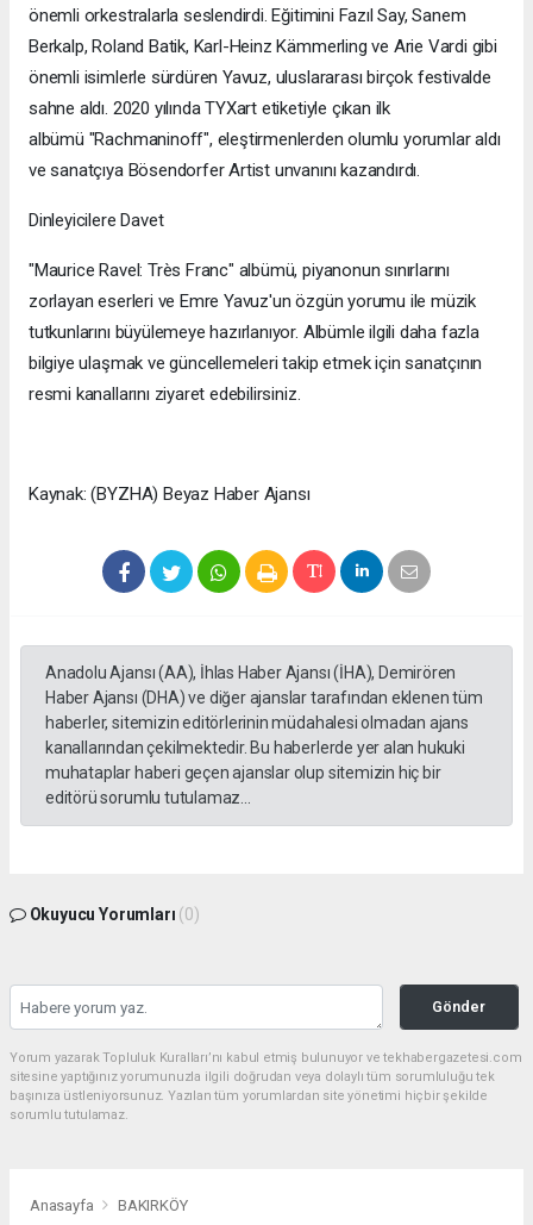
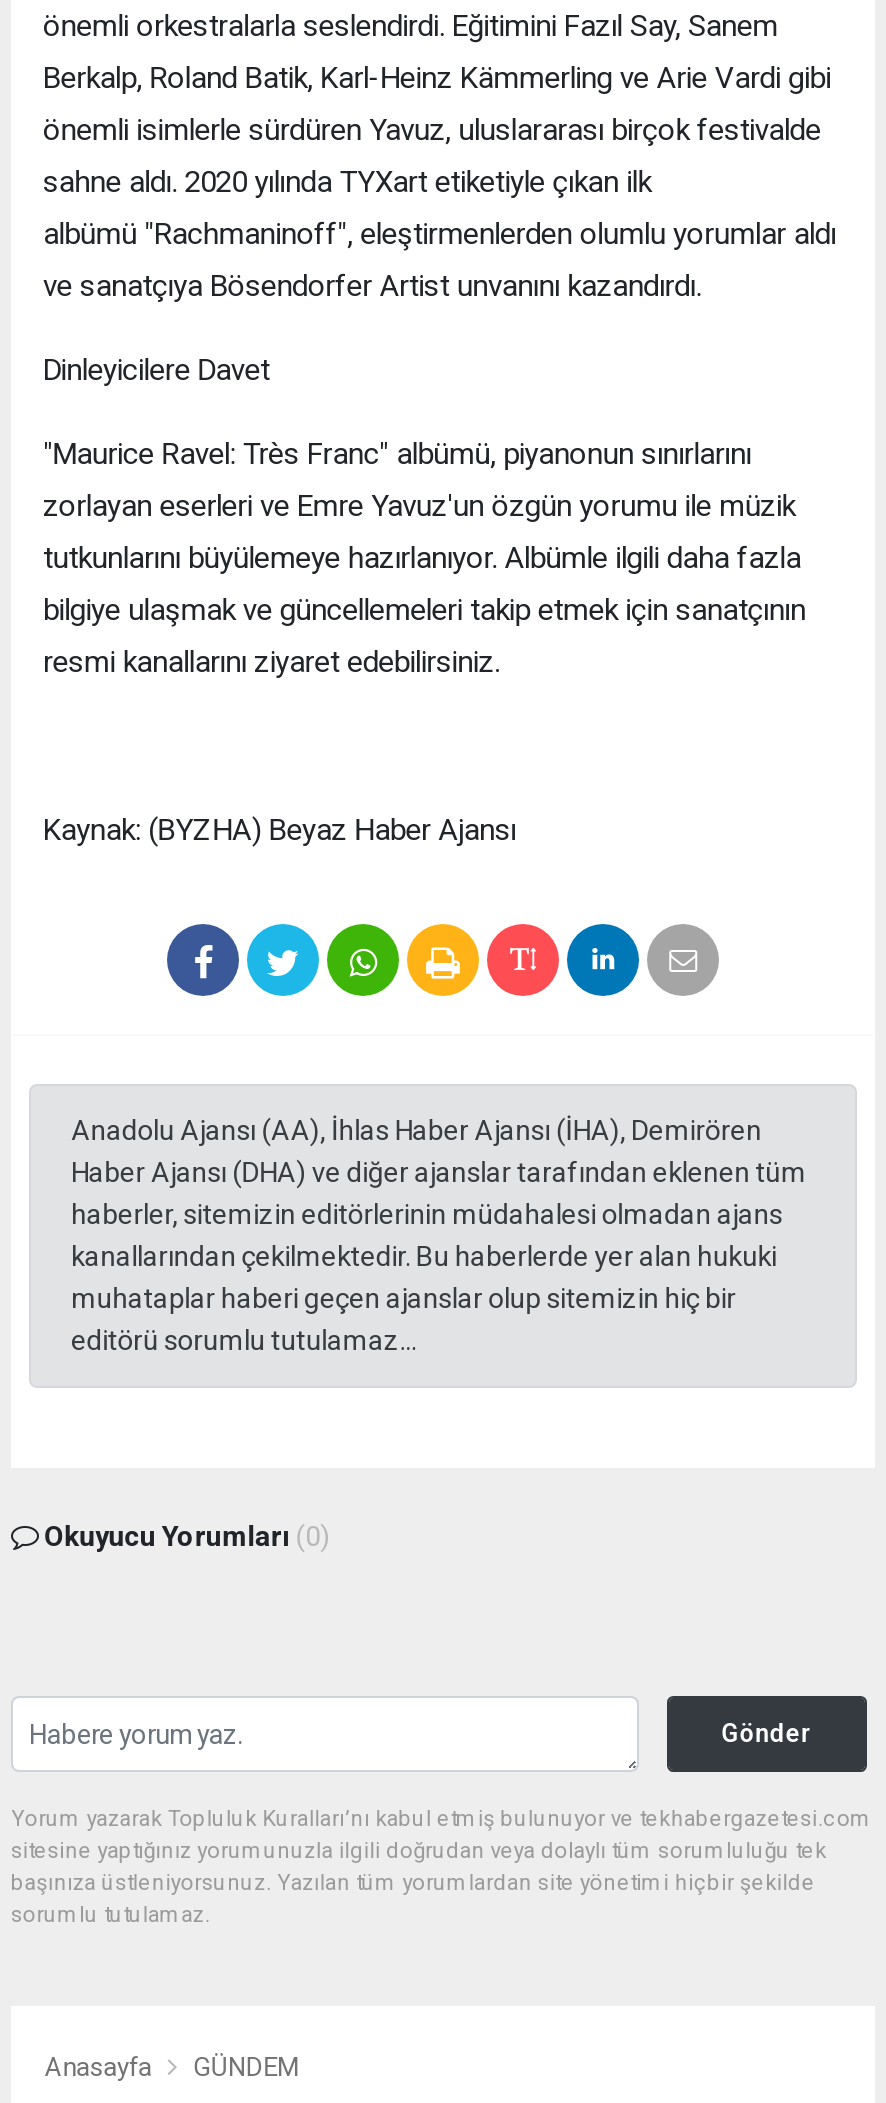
- BAKIRKÖY
+ GÜNDEM
